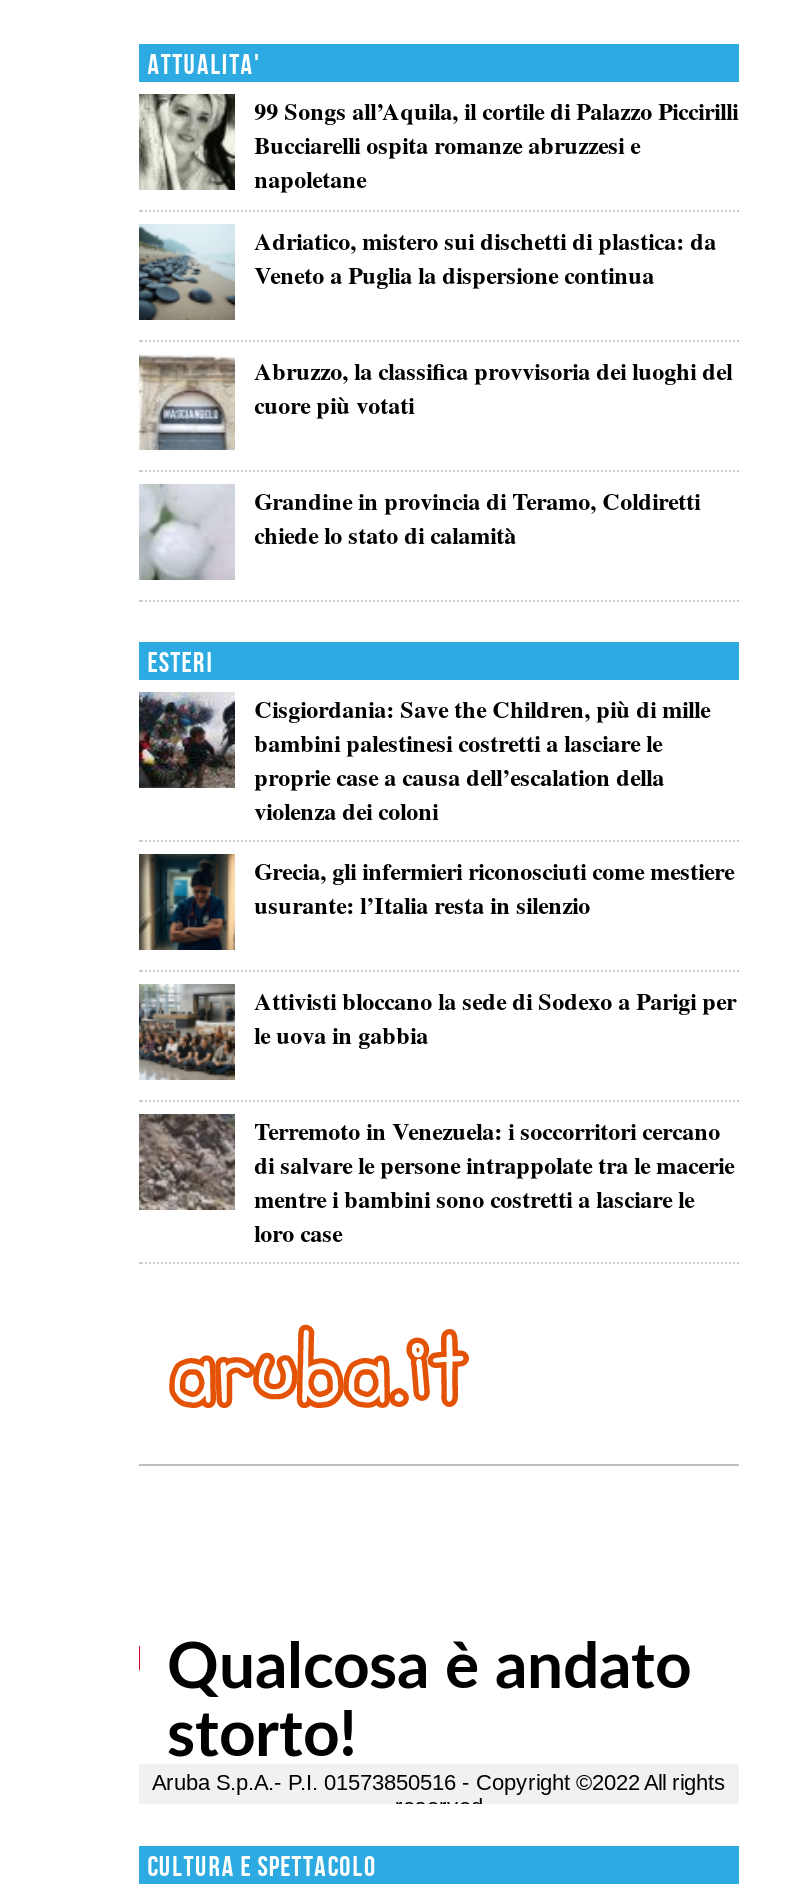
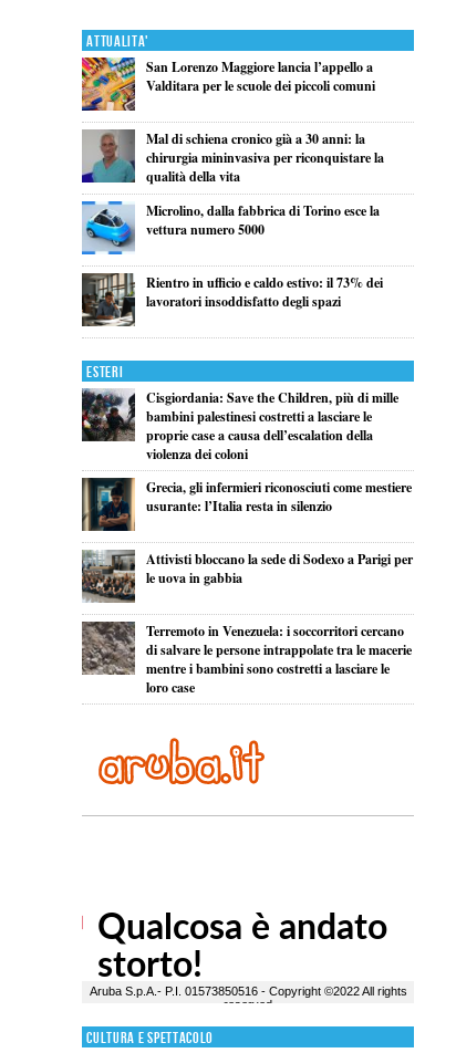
- [image]
- 99 Songs all’Aquila, il cortile di Palazzo Piccirilli
- Bucciarelli ospita romanze abruzzesi e
- napoletane
+ [image]
+ San Lorenzo Maggiore lancia l’appello a
+ Valditara per le scuole dei piccoli comuni

- [image]
- Adriatico, mistero sui dischetti di plastica: da
- Veneto a Puglia la dispersione continua
+ [image]
+ Mal di schiena cronico già a 30 anni: la
+ chirurgia mininvasiva per riconquistare la
+ qualità della vita

- [image]
- Abruzzo, la classifica provvisoria dei luoghi del
- cuore più votati
+ [image]
+ Microlino, dalla fabbrica di Torino esce la
+ vettura numero 5000

- [image]
- Grandine in provincia di Teramo, Coldiretti
- chiede lo stato di calamità
+ [image]
+ Rientro in ufficio e caldo estivo: il 73% dei
+ lavoratori insoddisfatto degli spazi
